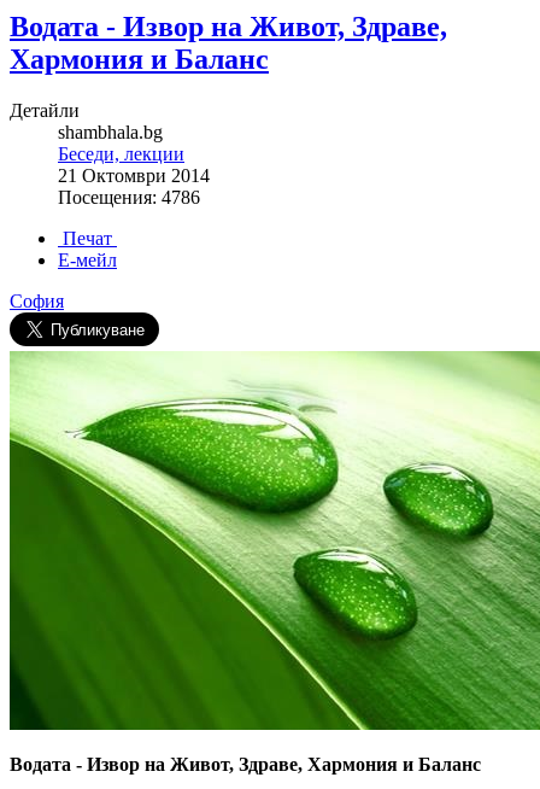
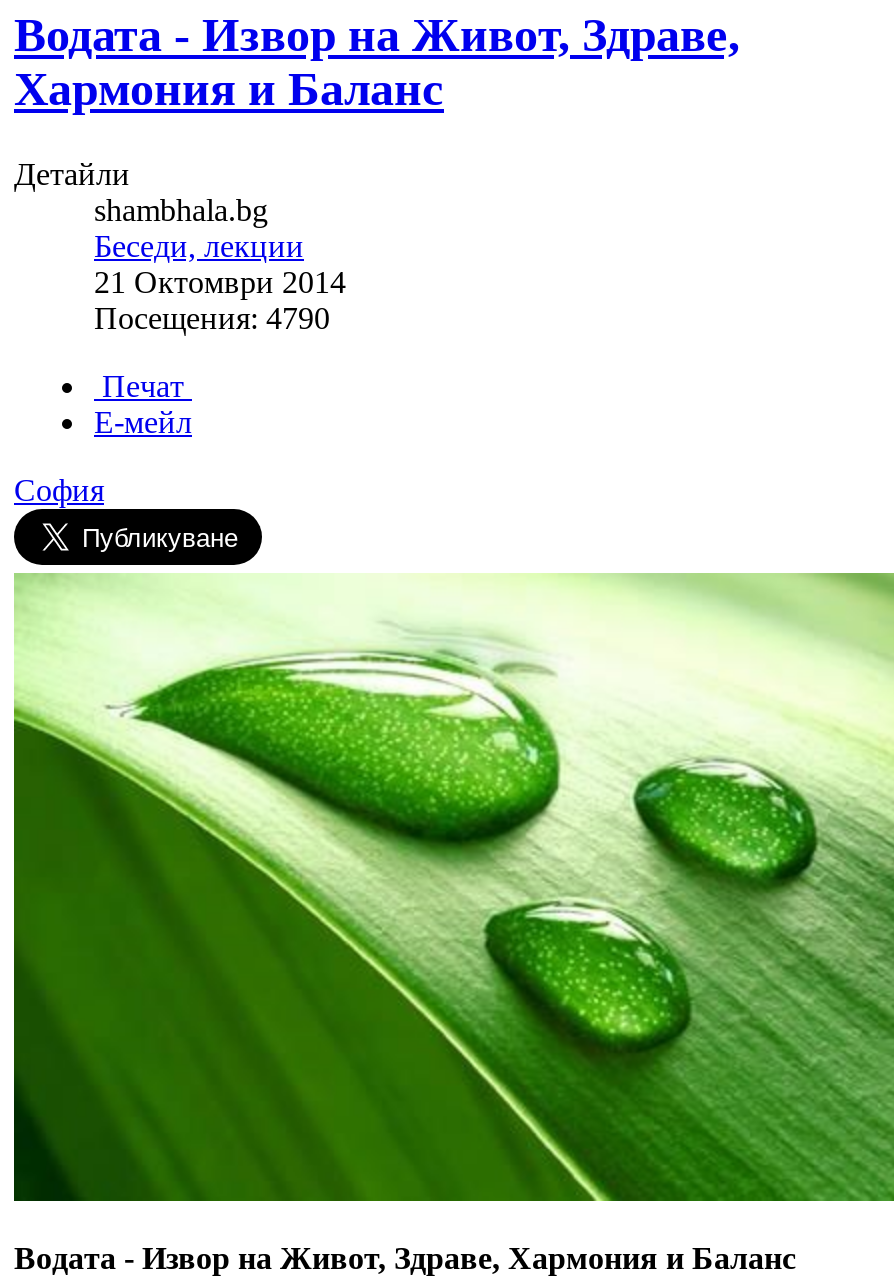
- Посещения: 4786
+ Посещения: 4790
